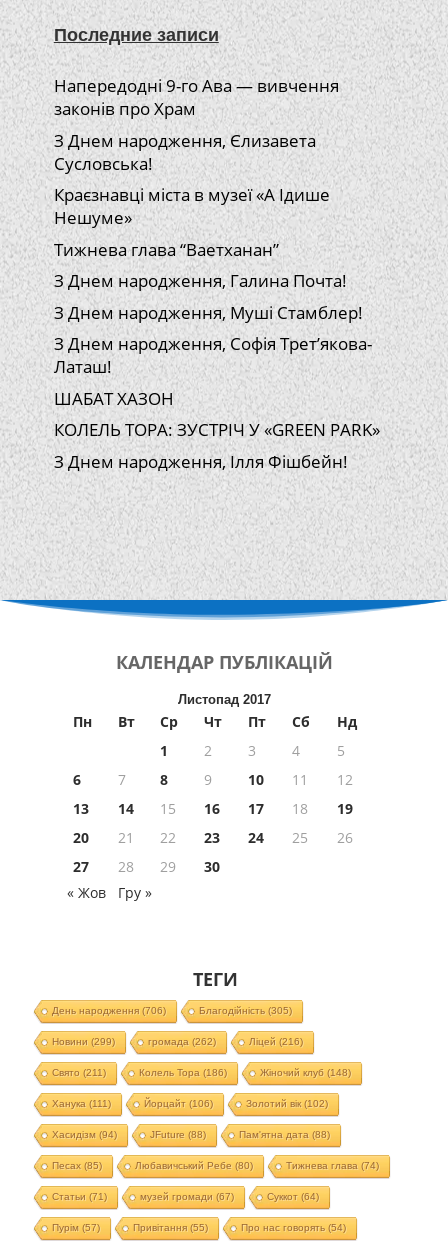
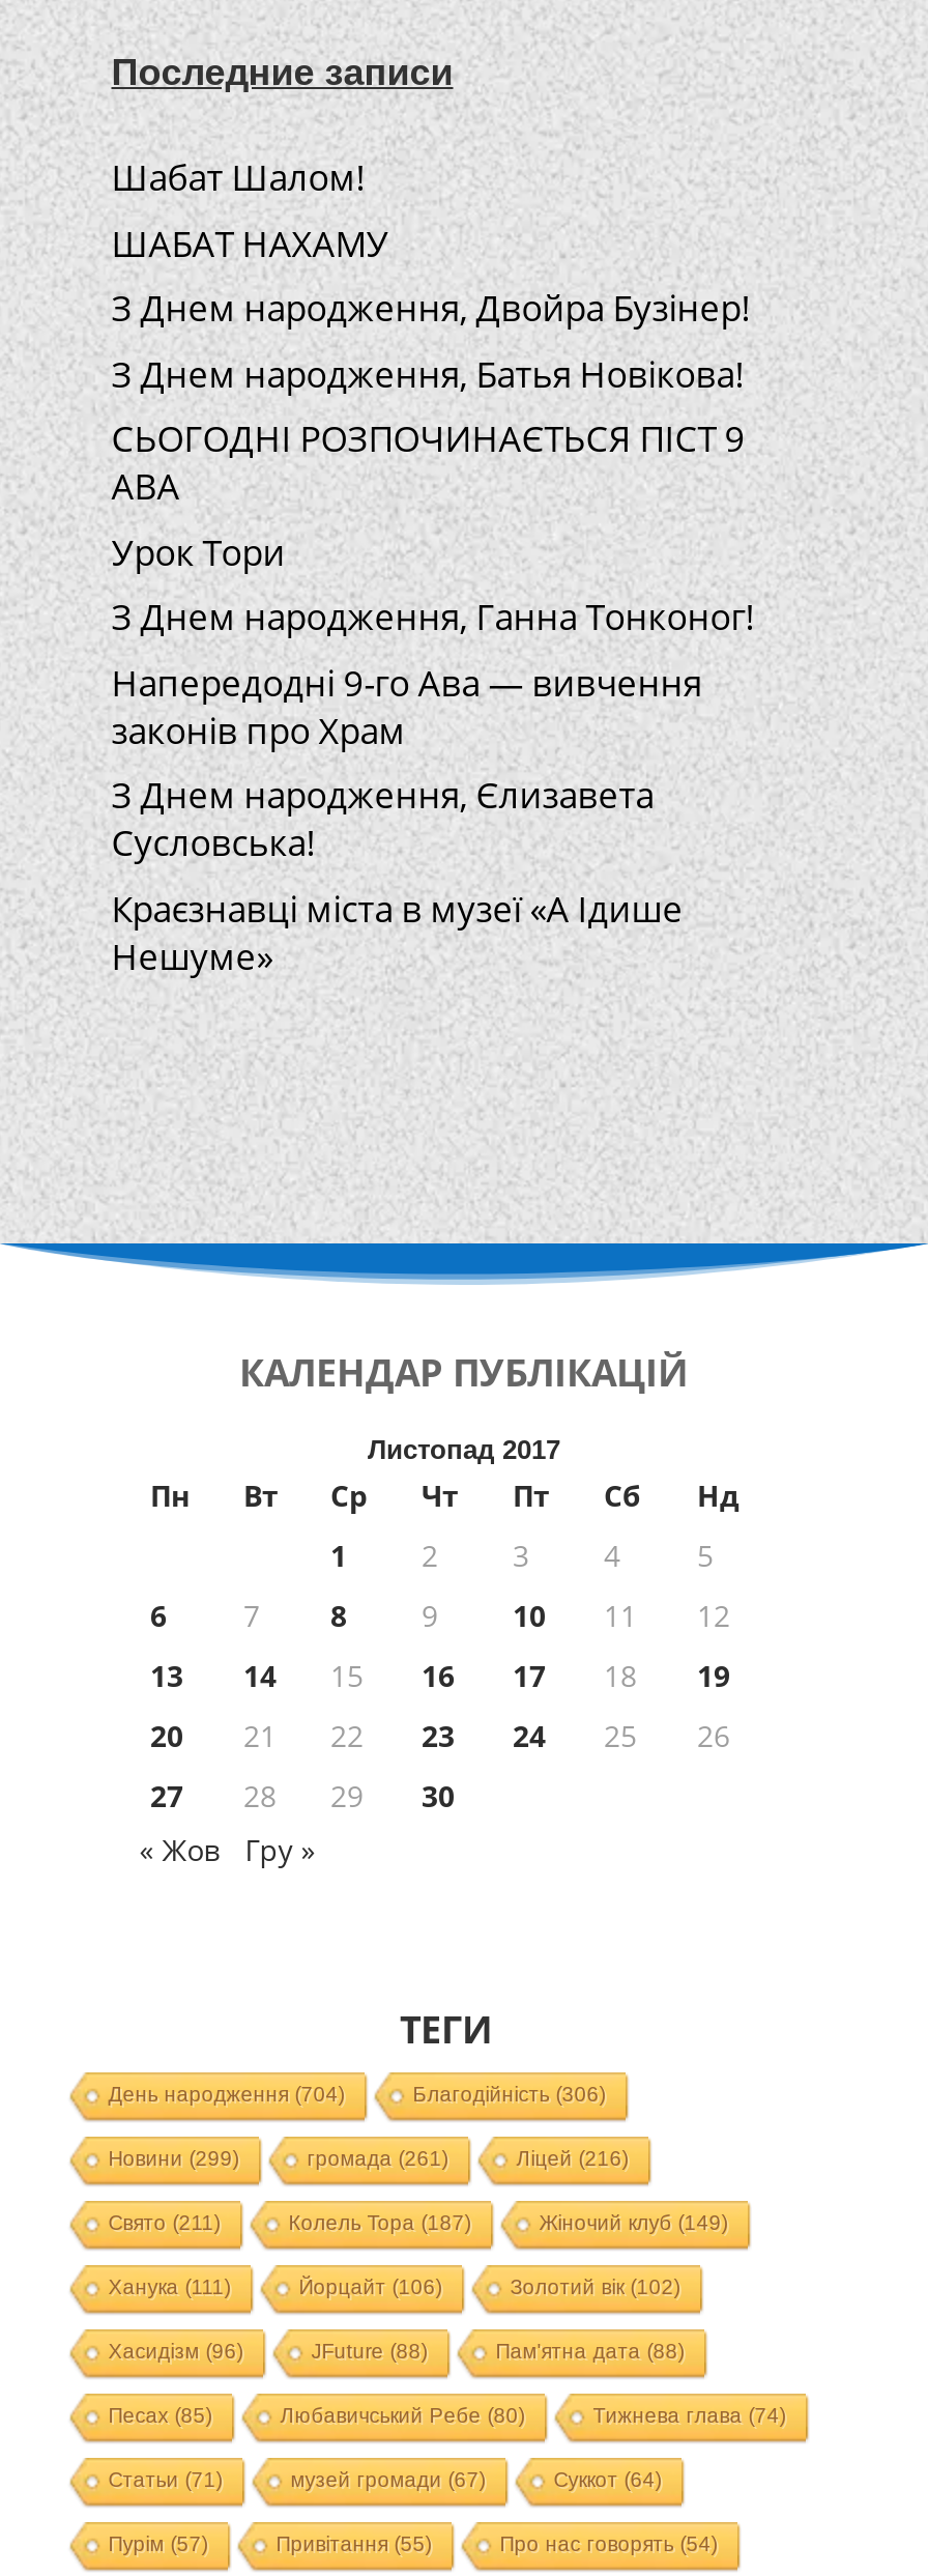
+ Шабат Шалом!
+ ШАБАТ НАХАМУ
+ З Днем народження, Двойра Бузінер!
+ З Днем народження, Батья Новікова!
+ СЬОГОДНІ РОЗПОЧИНАЄТЬСЯ ПІСТ 9
+ АВА
+ Урок Тори
+ З Днем народження, Ганна Тонконог!

moved down: Напередодні 9-го Ава — вивчення | законів про Храм | З Днем народження, Єлизавета | Сусловська! | Краєзнавці міста в музеї «А Ідише | Нешуме»

- Тижнева глава “Ваетханан”
- З Днем народження, Галина Почта!
- З Днем народження, Муші Стамблер!
- З Днем народження, Софія Трет’якова-
- Латаш!
- ШАБАТ ХАЗОН
- КОЛЕЛЬ ТОРА: ЗУСТРІЧ У «GREEN PARK»
- З Днем народження, Ілля Фішбейн!

- День народження (706)
+ День народження (704)

- Благодійність (305)
+ Благодійність (306)

- громада (262)
+ громада (261)

- Колель Тора (186)
+ Колель Тора (187)

- Жіночий клуб (148)
+ Жіночий клуб (149)

- Хасидізм (94)
+ Хасидізм (96)
